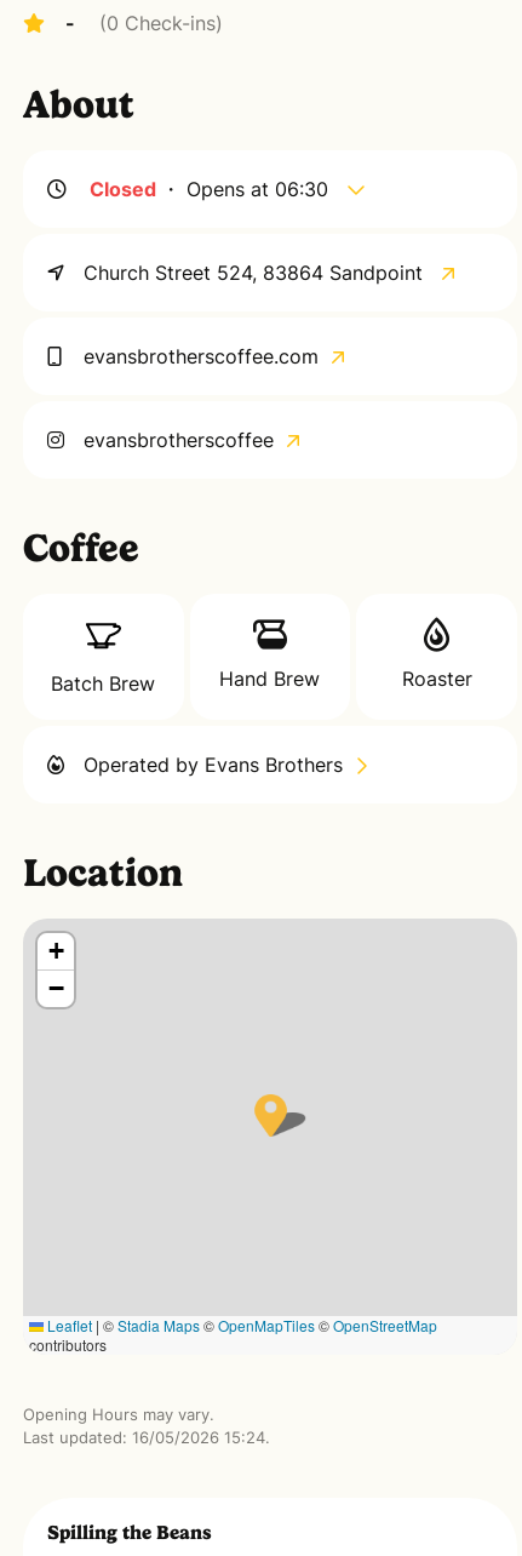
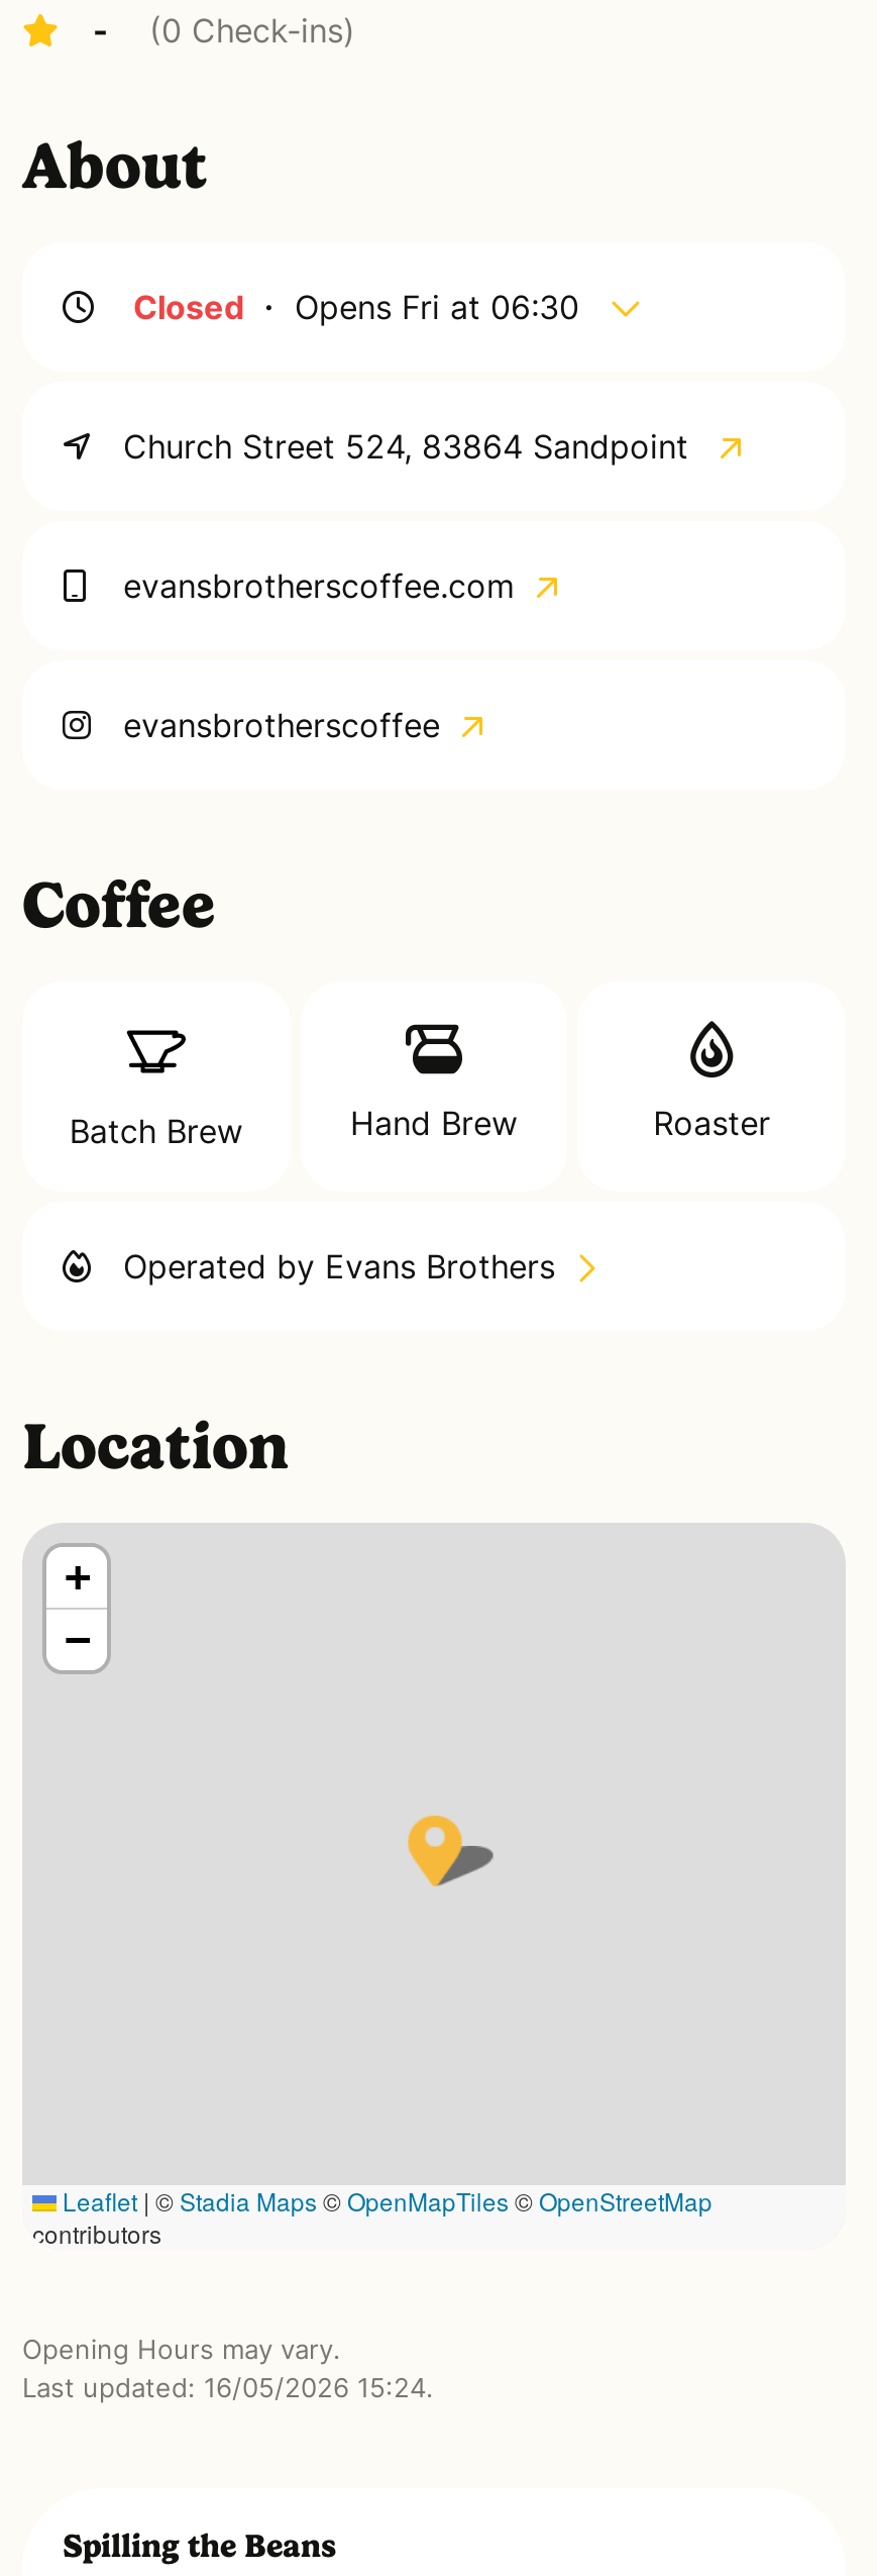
- Closed・Opens at 06:30
+ Closed・Opens Fri at 06:30
